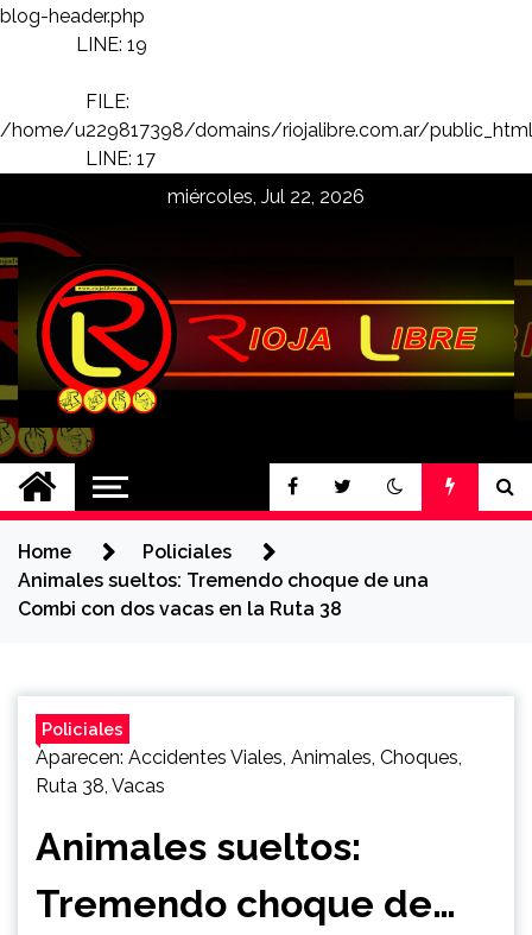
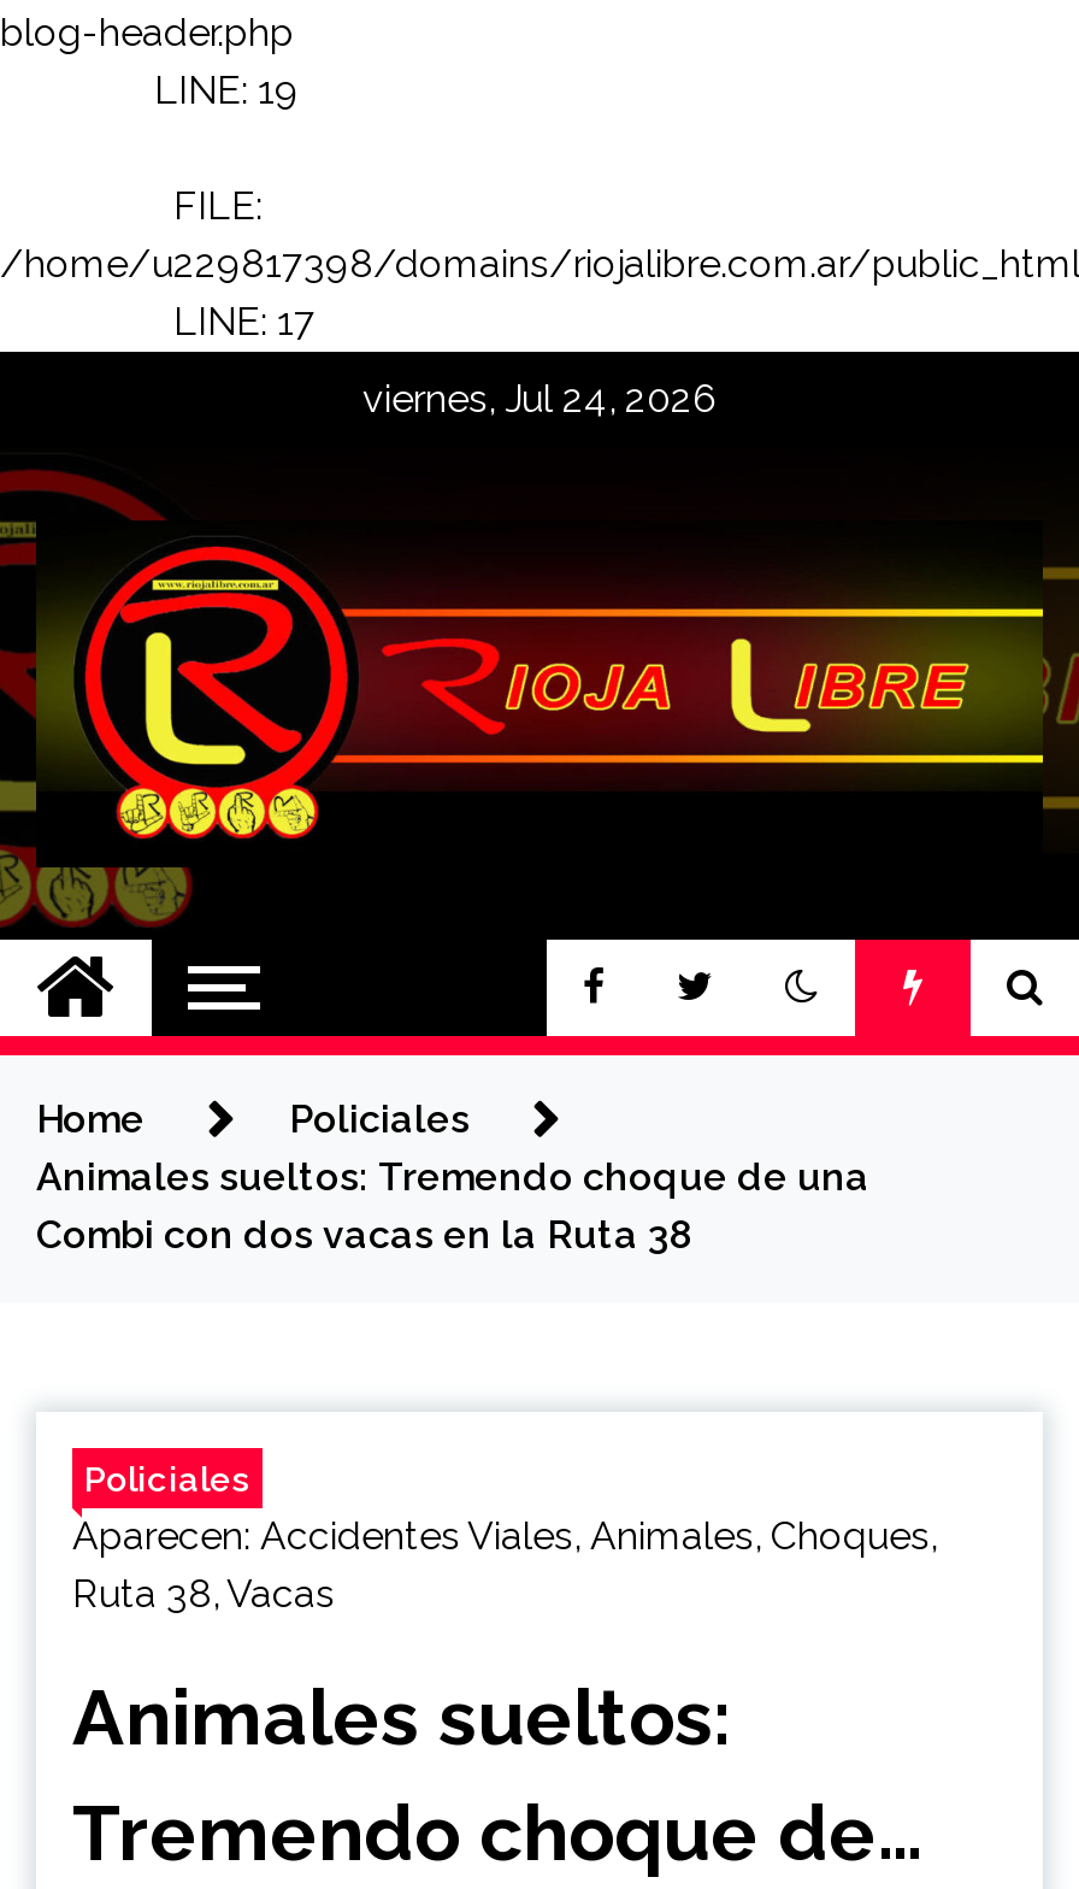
- miércoles, Jul 22, 2026
+ viernes, Jul 24, 2026
